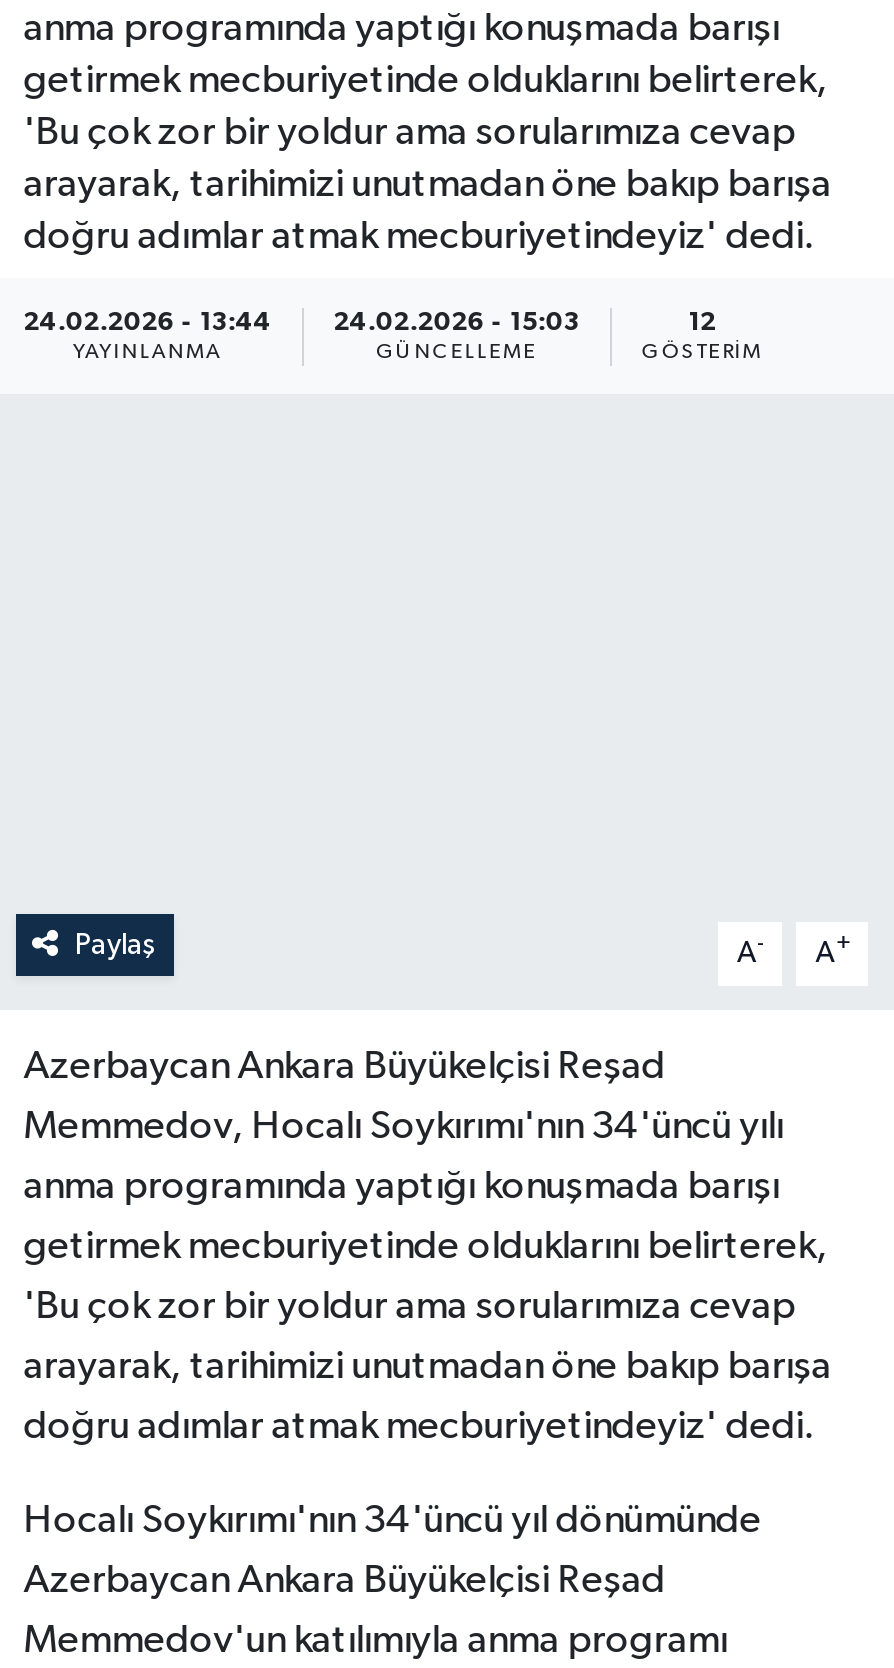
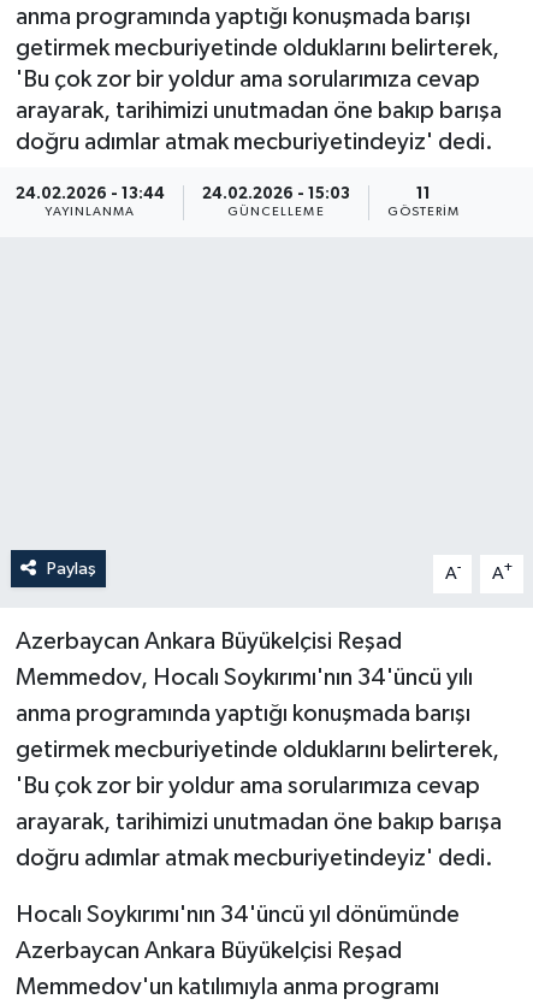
- 12
+ 11
